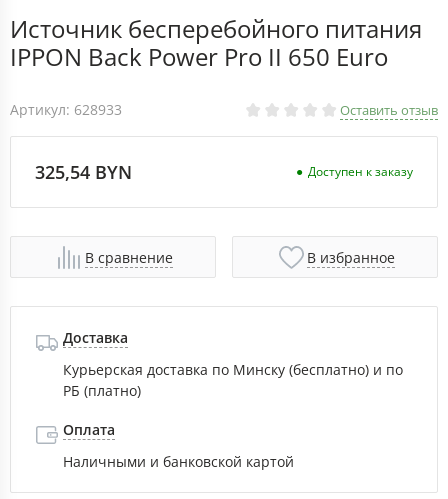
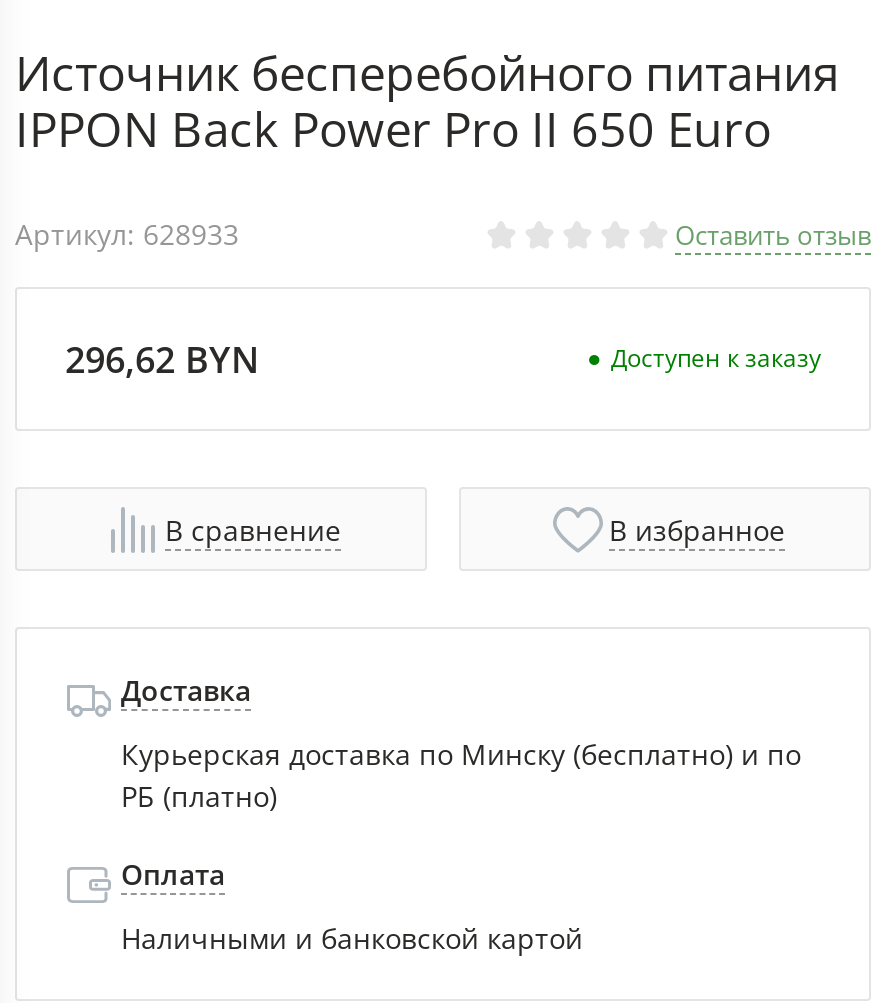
- 325,54 BYN
+ 296,62 BYN
